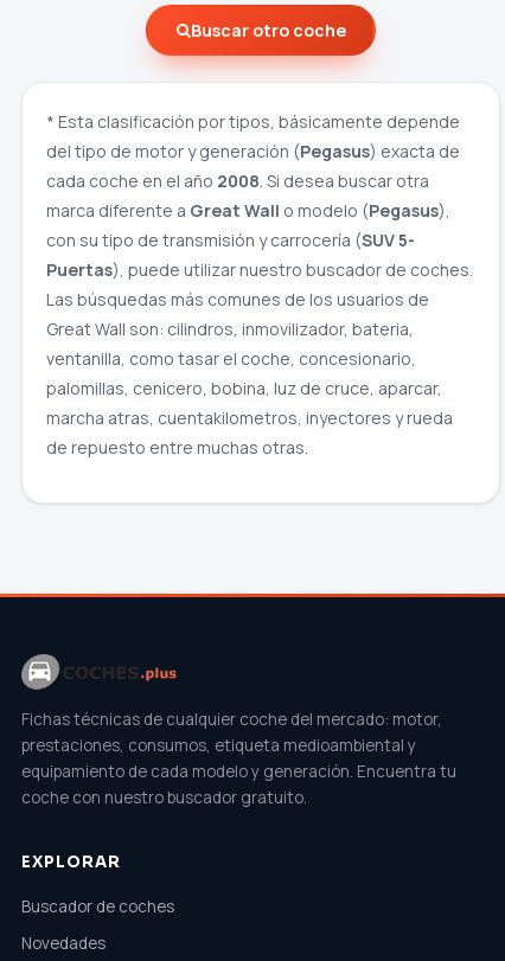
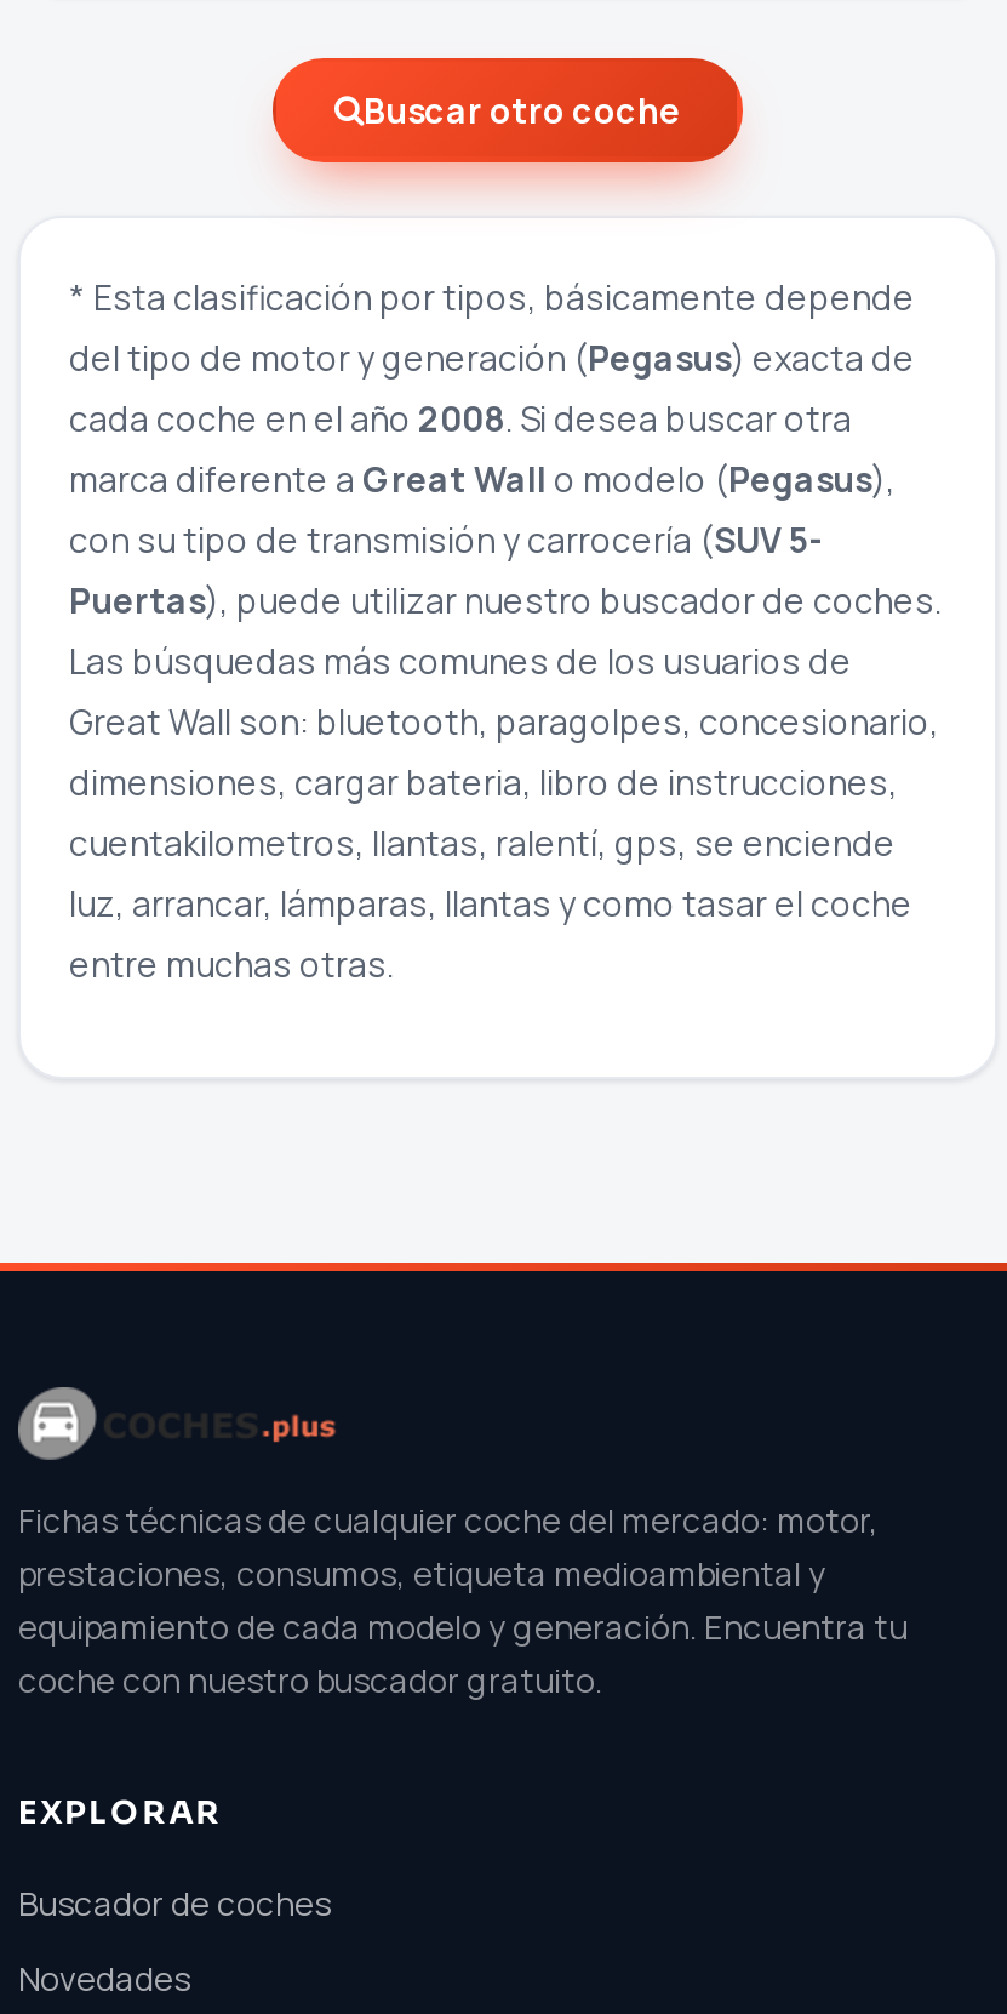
- Great Wall son: cilindros, inmovilizador, bateria,
- ventanilla, como tasar el coche, concesionario,
- palomillas, cenicero, bobina, luz de cruce, aparcar,
- marcha atras, cuentakilometros, inyectores y rueda
- de repuesto entre muchas otras.
+ Great Wall son: bluetooth, paragolpes, concesionario,
+ dimensiones, cargar bateria, libro de instrucciones,
+ cuentakilometros, llantas, ralentí, gps, se enciende
+ luz, arrancar, lámparas, llantas y como tasar el coche
+ entre muchas otras.
